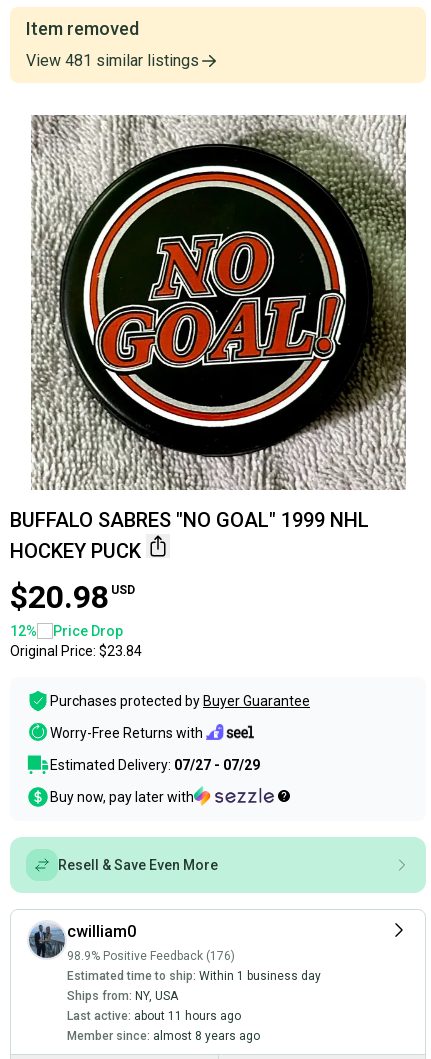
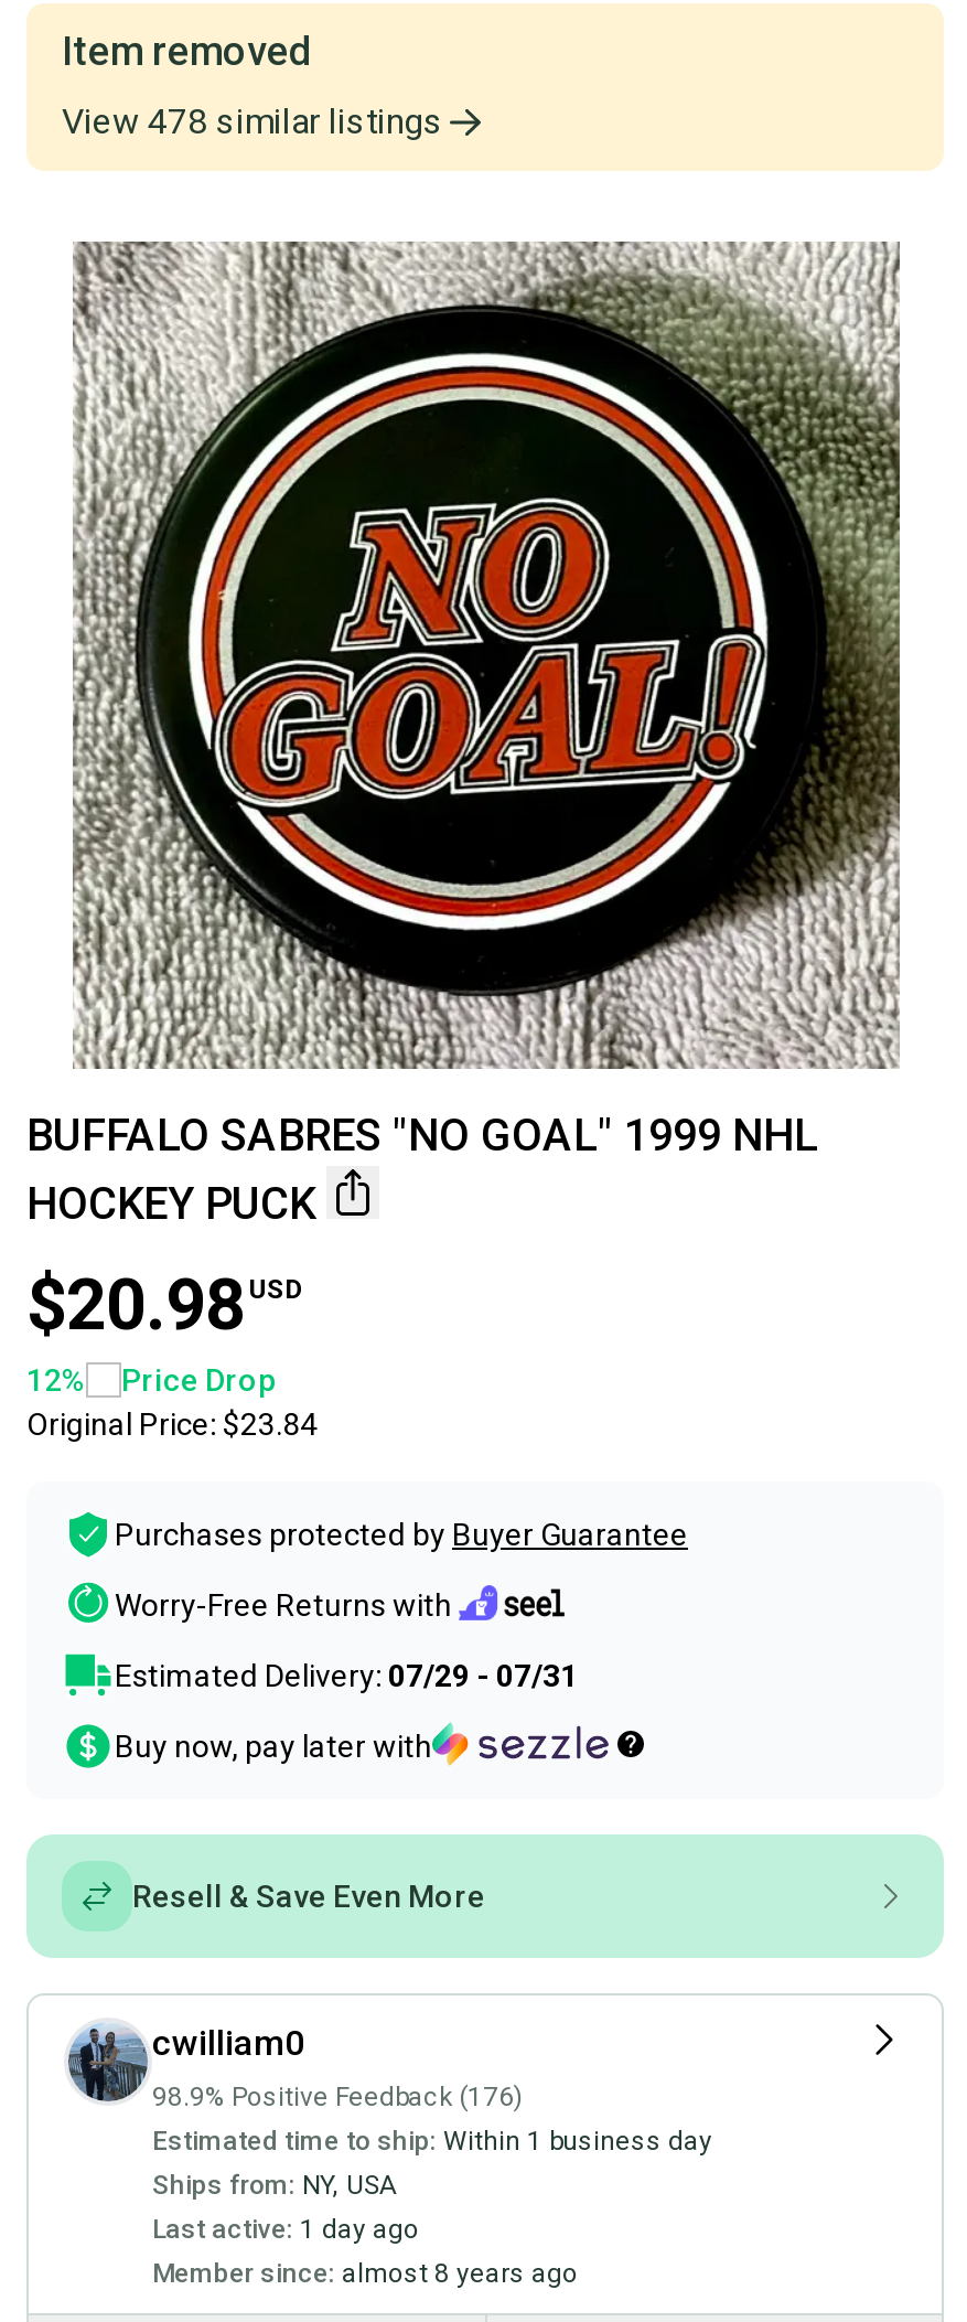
- View 481 similar listings
+ View 478 similar listings

- Estimated Delivery: 07/27 - 07/29
+ Estimated Delivery: 07/29 - 07/31

- Last active: about 11 hours ago
+ Last active: 1 day ago
